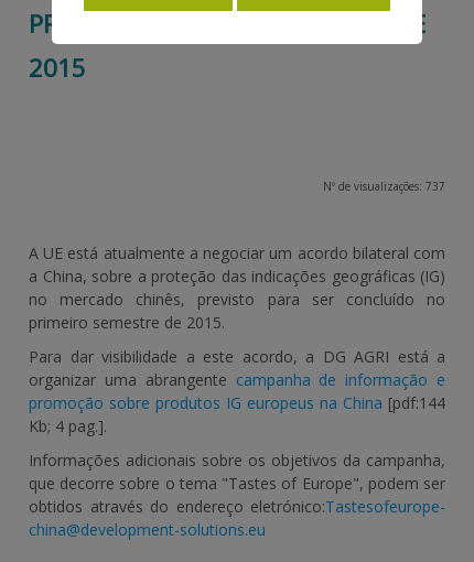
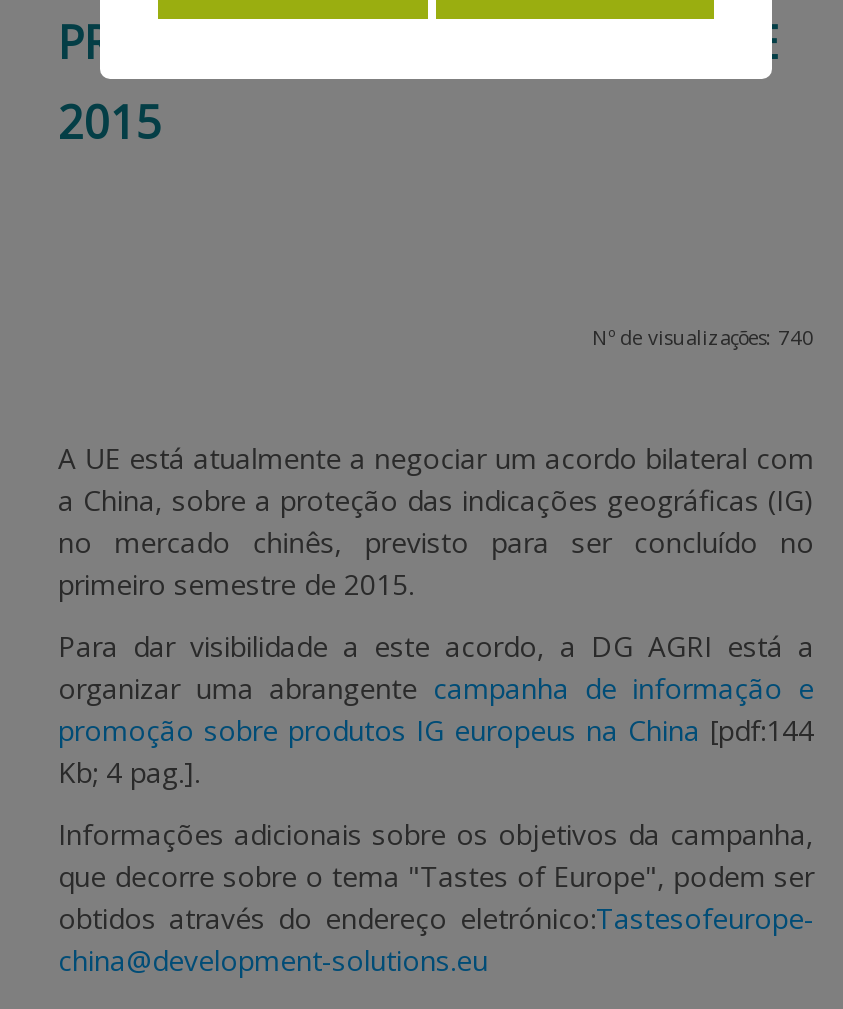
- Nº de visualizações: 737
+ Nº de visualizações: 740
